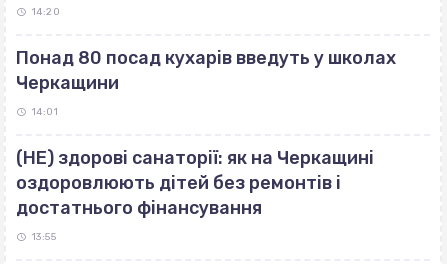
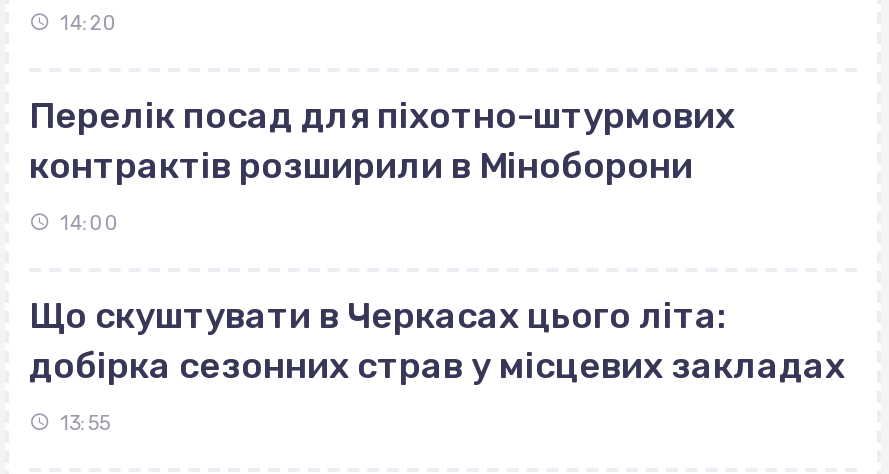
- Понад 80 посад кухарів введуть у школах
- Черкащини
+ Перелік посад для піхотно-штурмових
+ контрактів розширили в Міноборони

- 14:01
+ 14:00

- (НЕ) здорові санаторії: як на Черкащині
- оздоровлюють дітей без ремонтів і
- достатнього фінансування
+ Що скуштувати в Черкасах цього літа:
+ добірка сезонних страв у місцевих закладах
